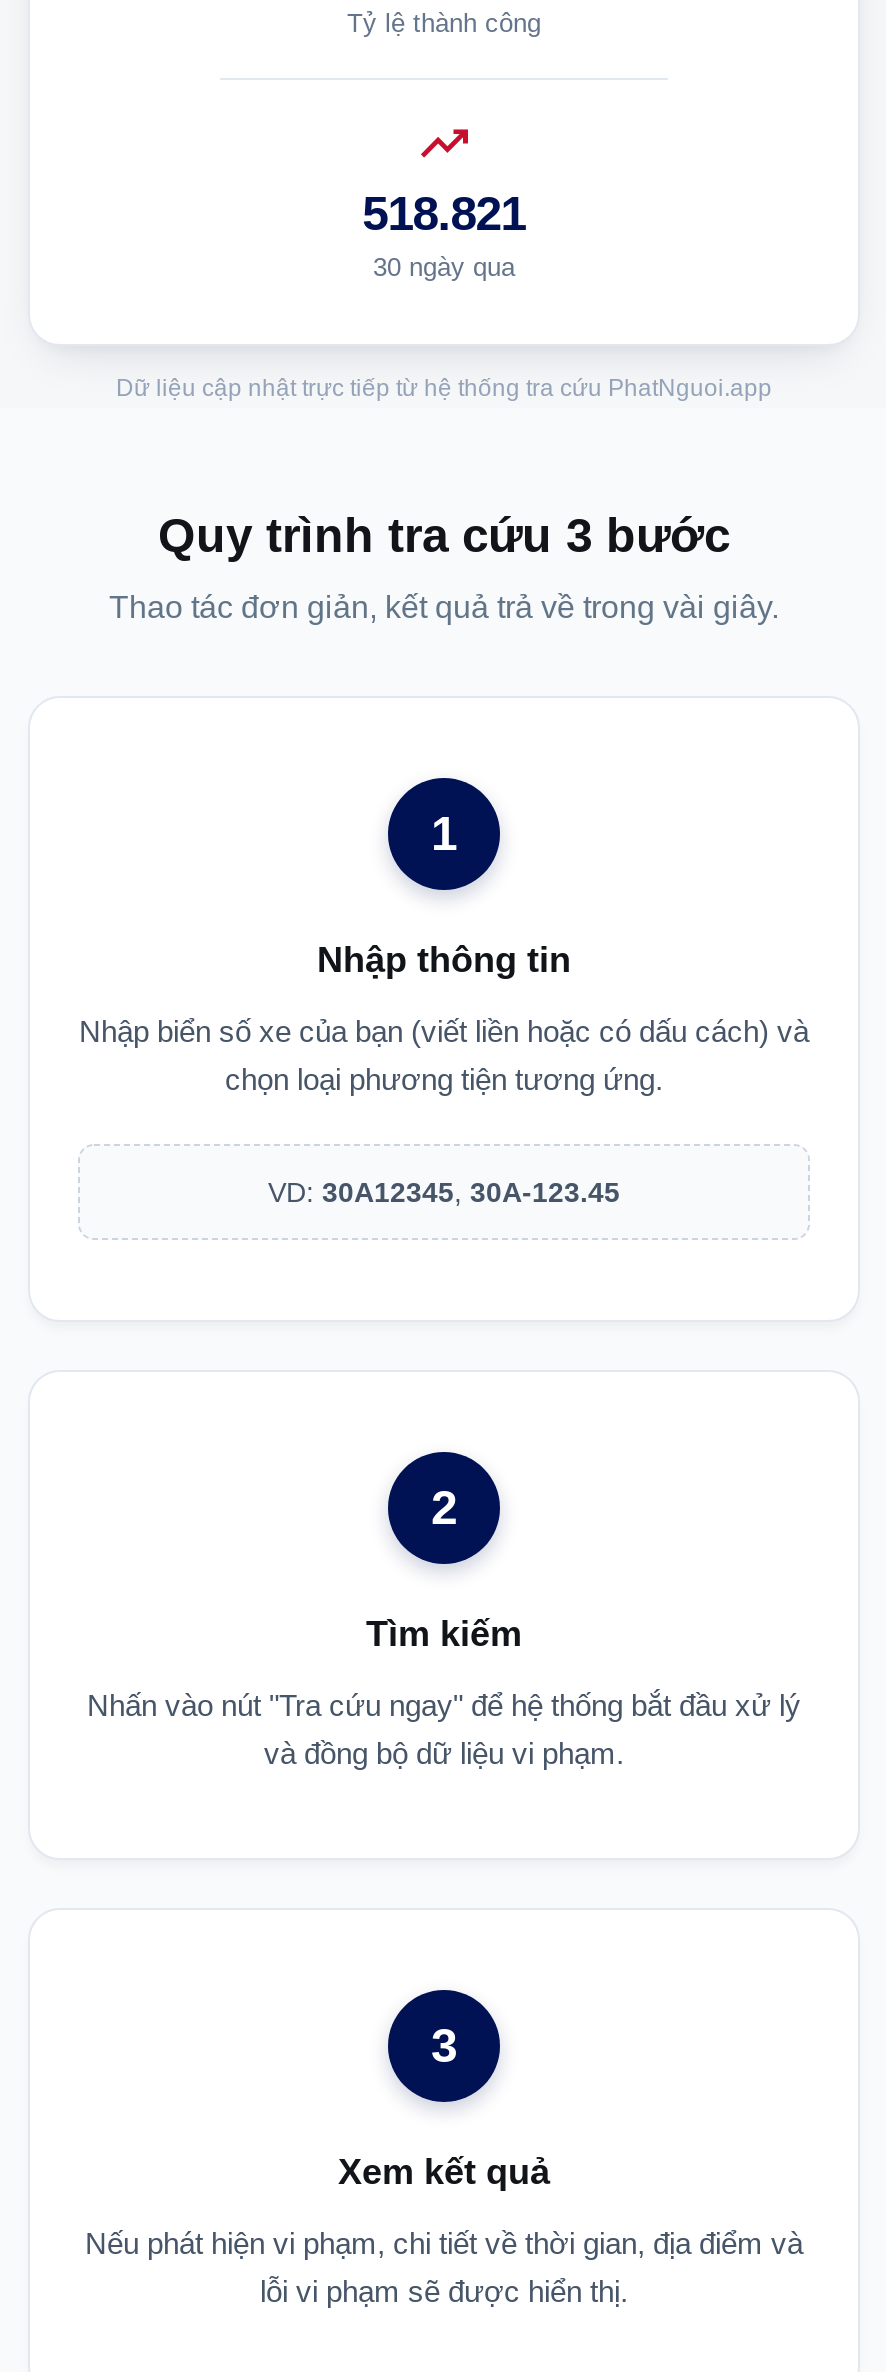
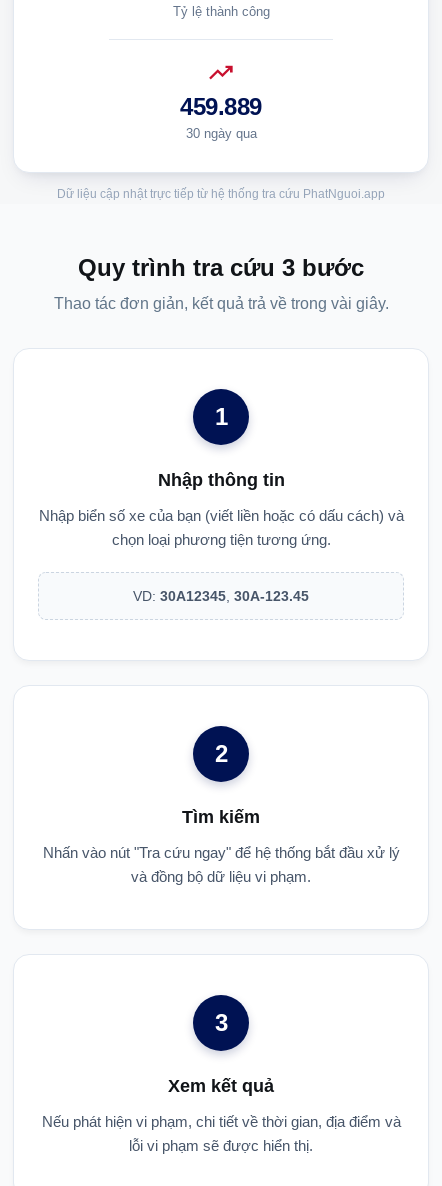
- 518.821
+ 459.889
